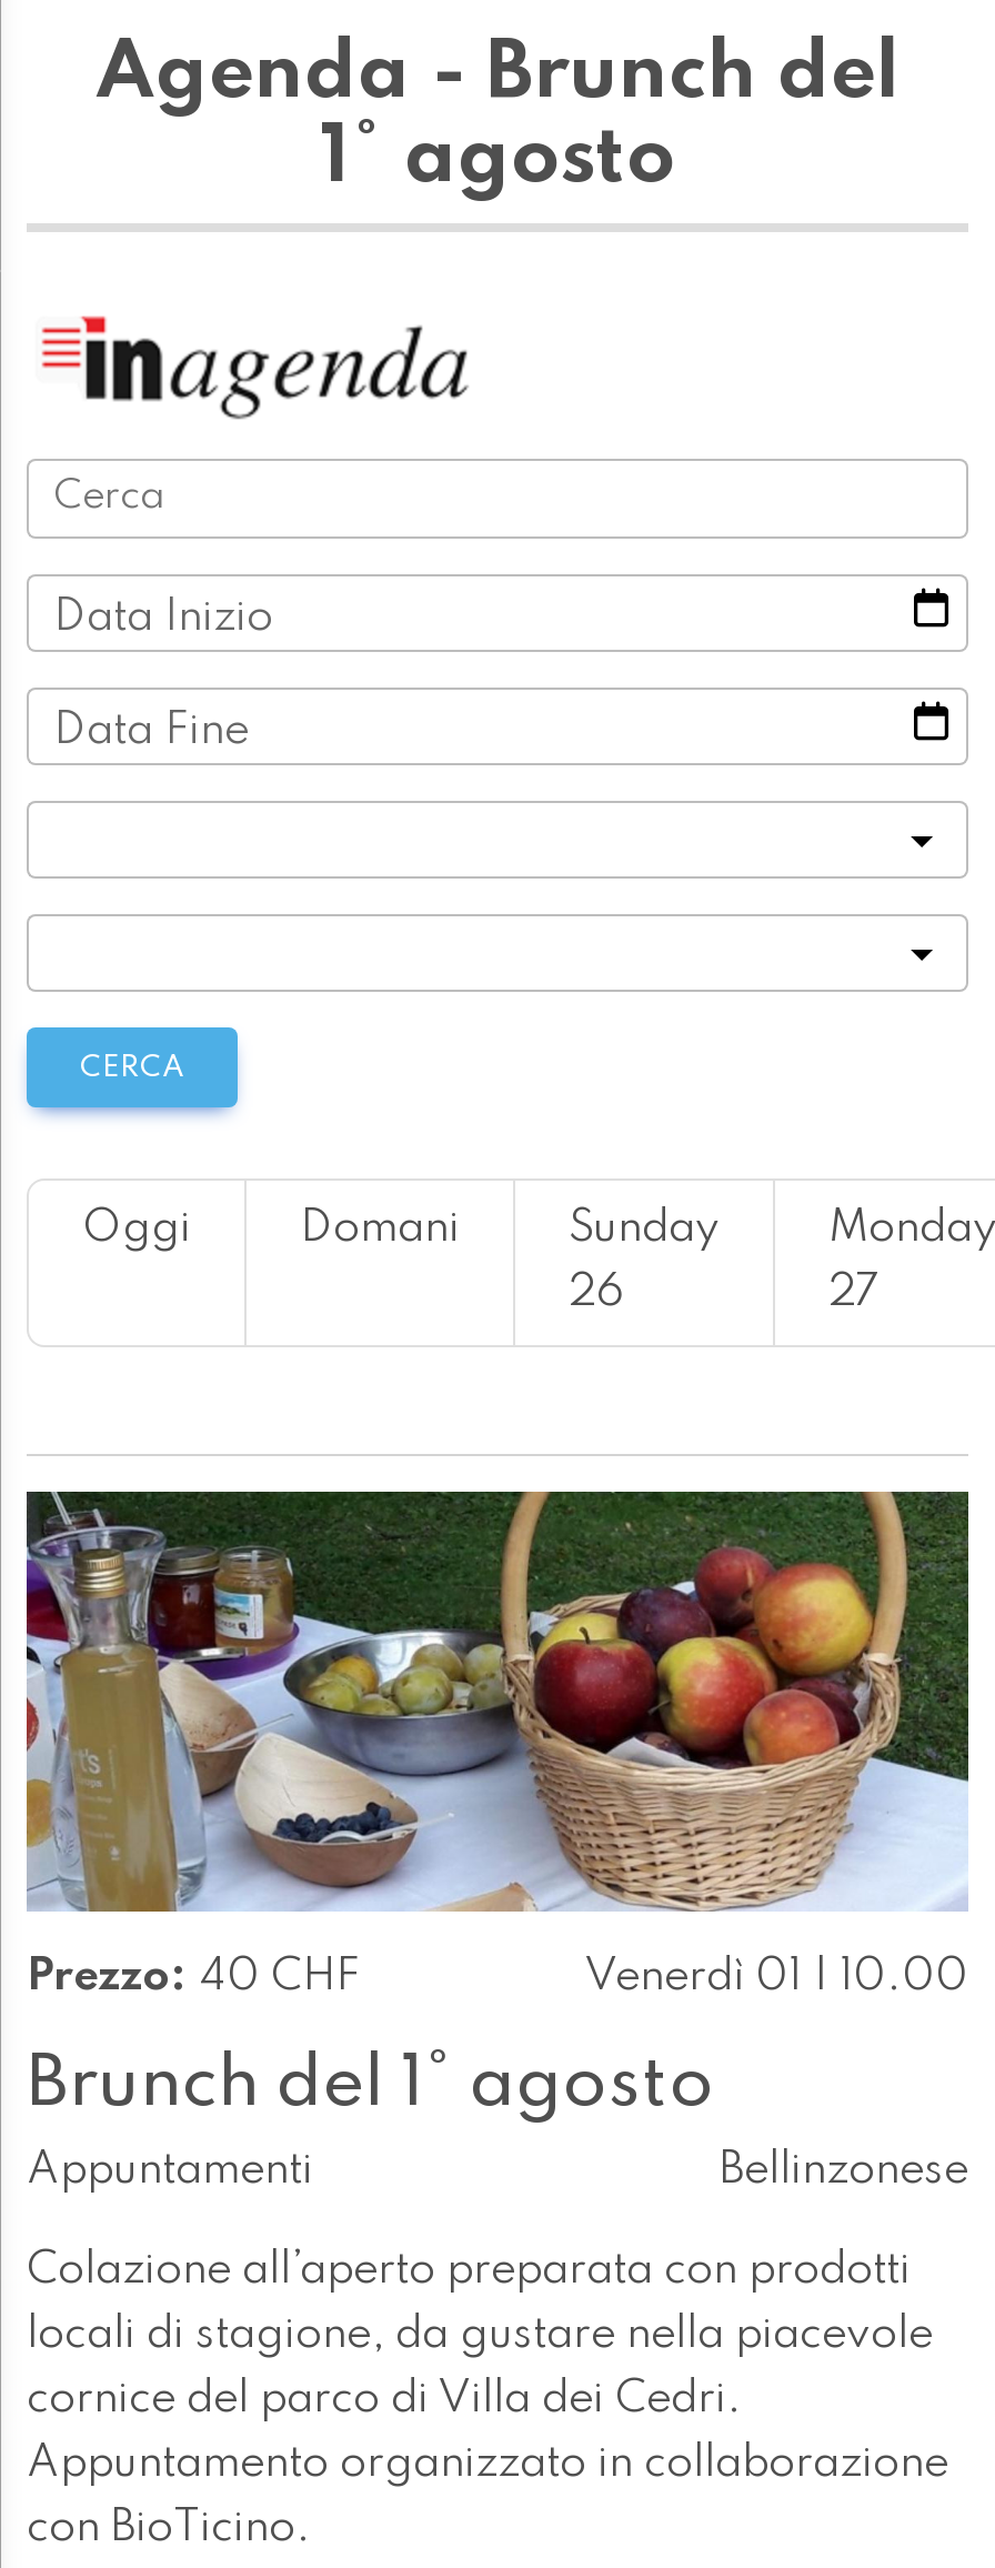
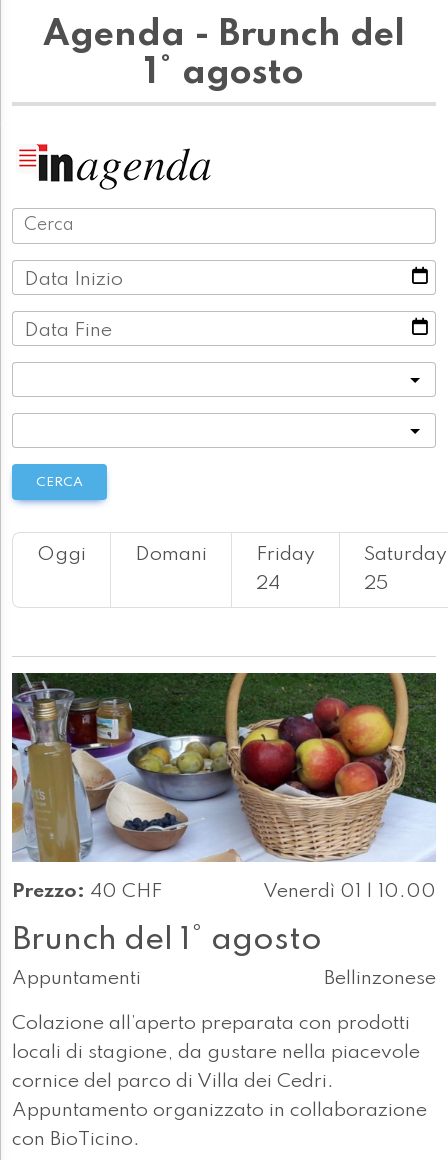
- Sunday
- 26
+ Friday
+ 24

- Monday
- 27
+ Saturday
+ 25
